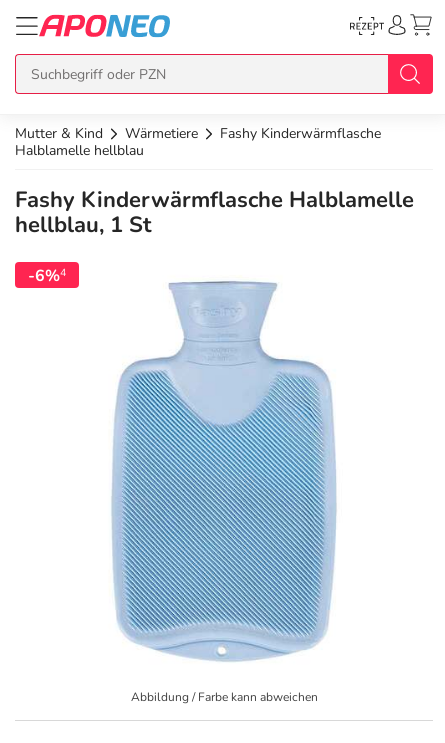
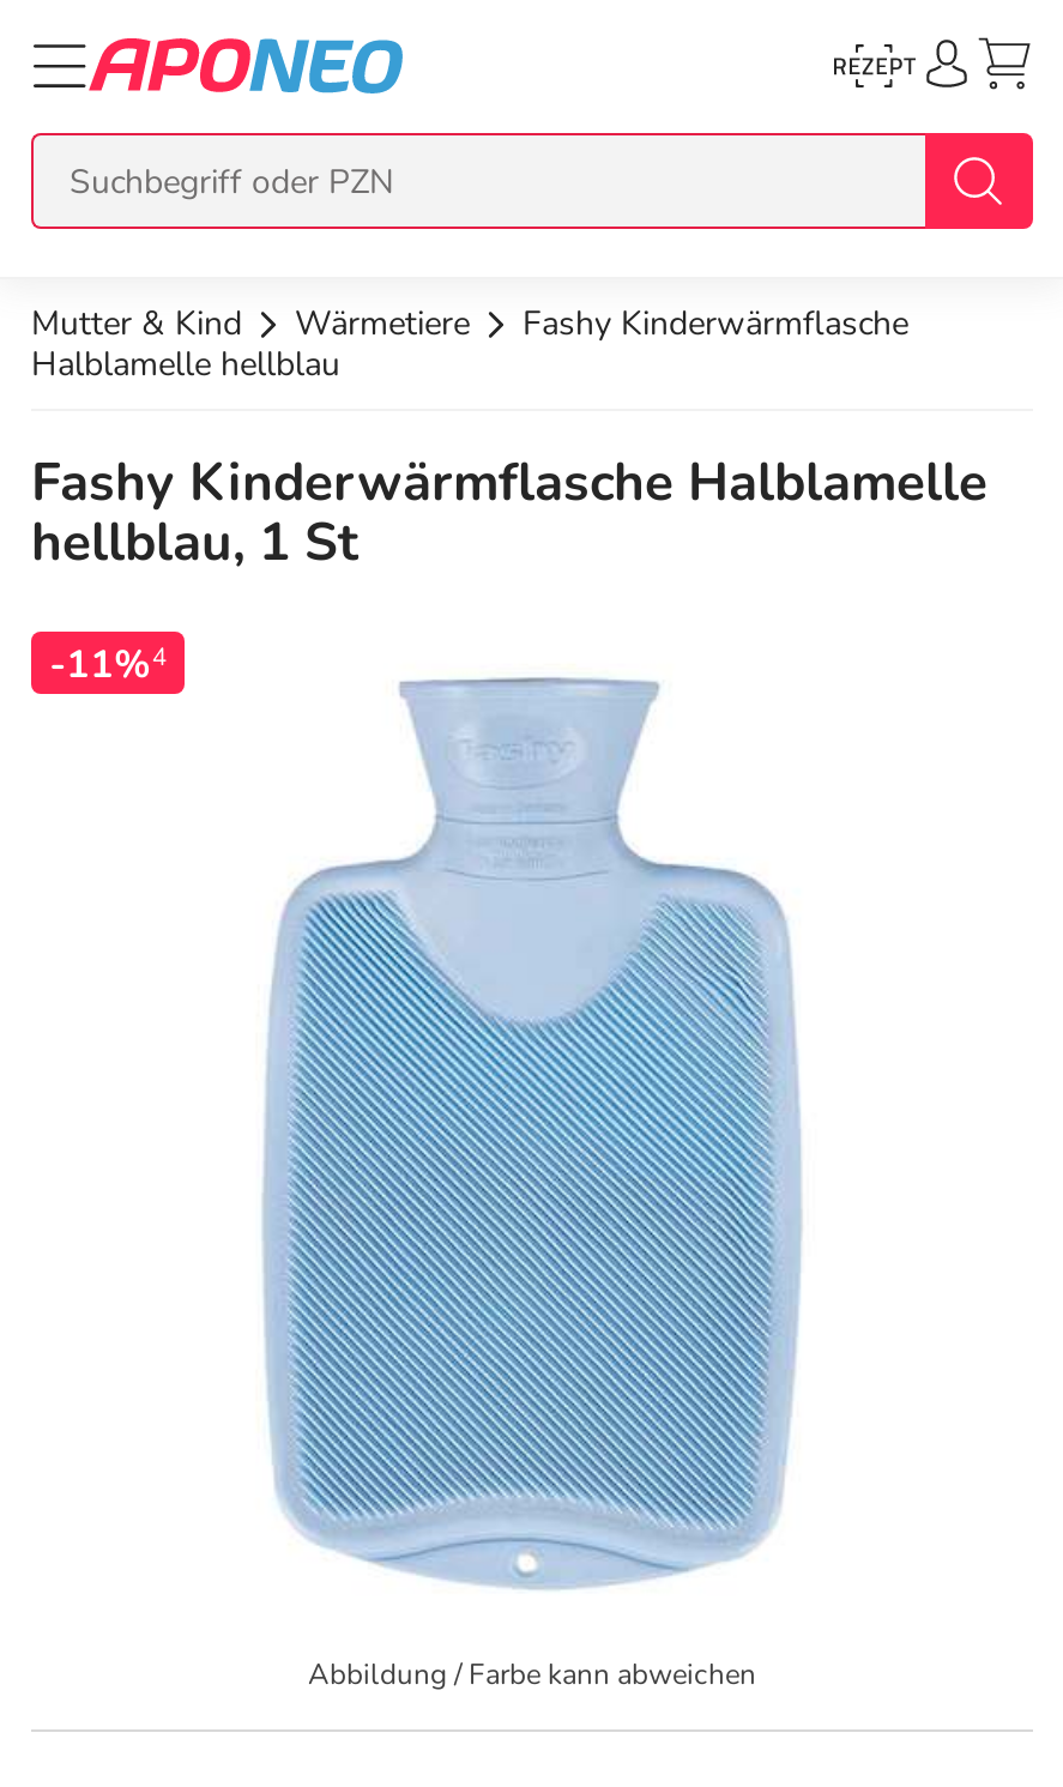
- -6%4
+ -11%4
